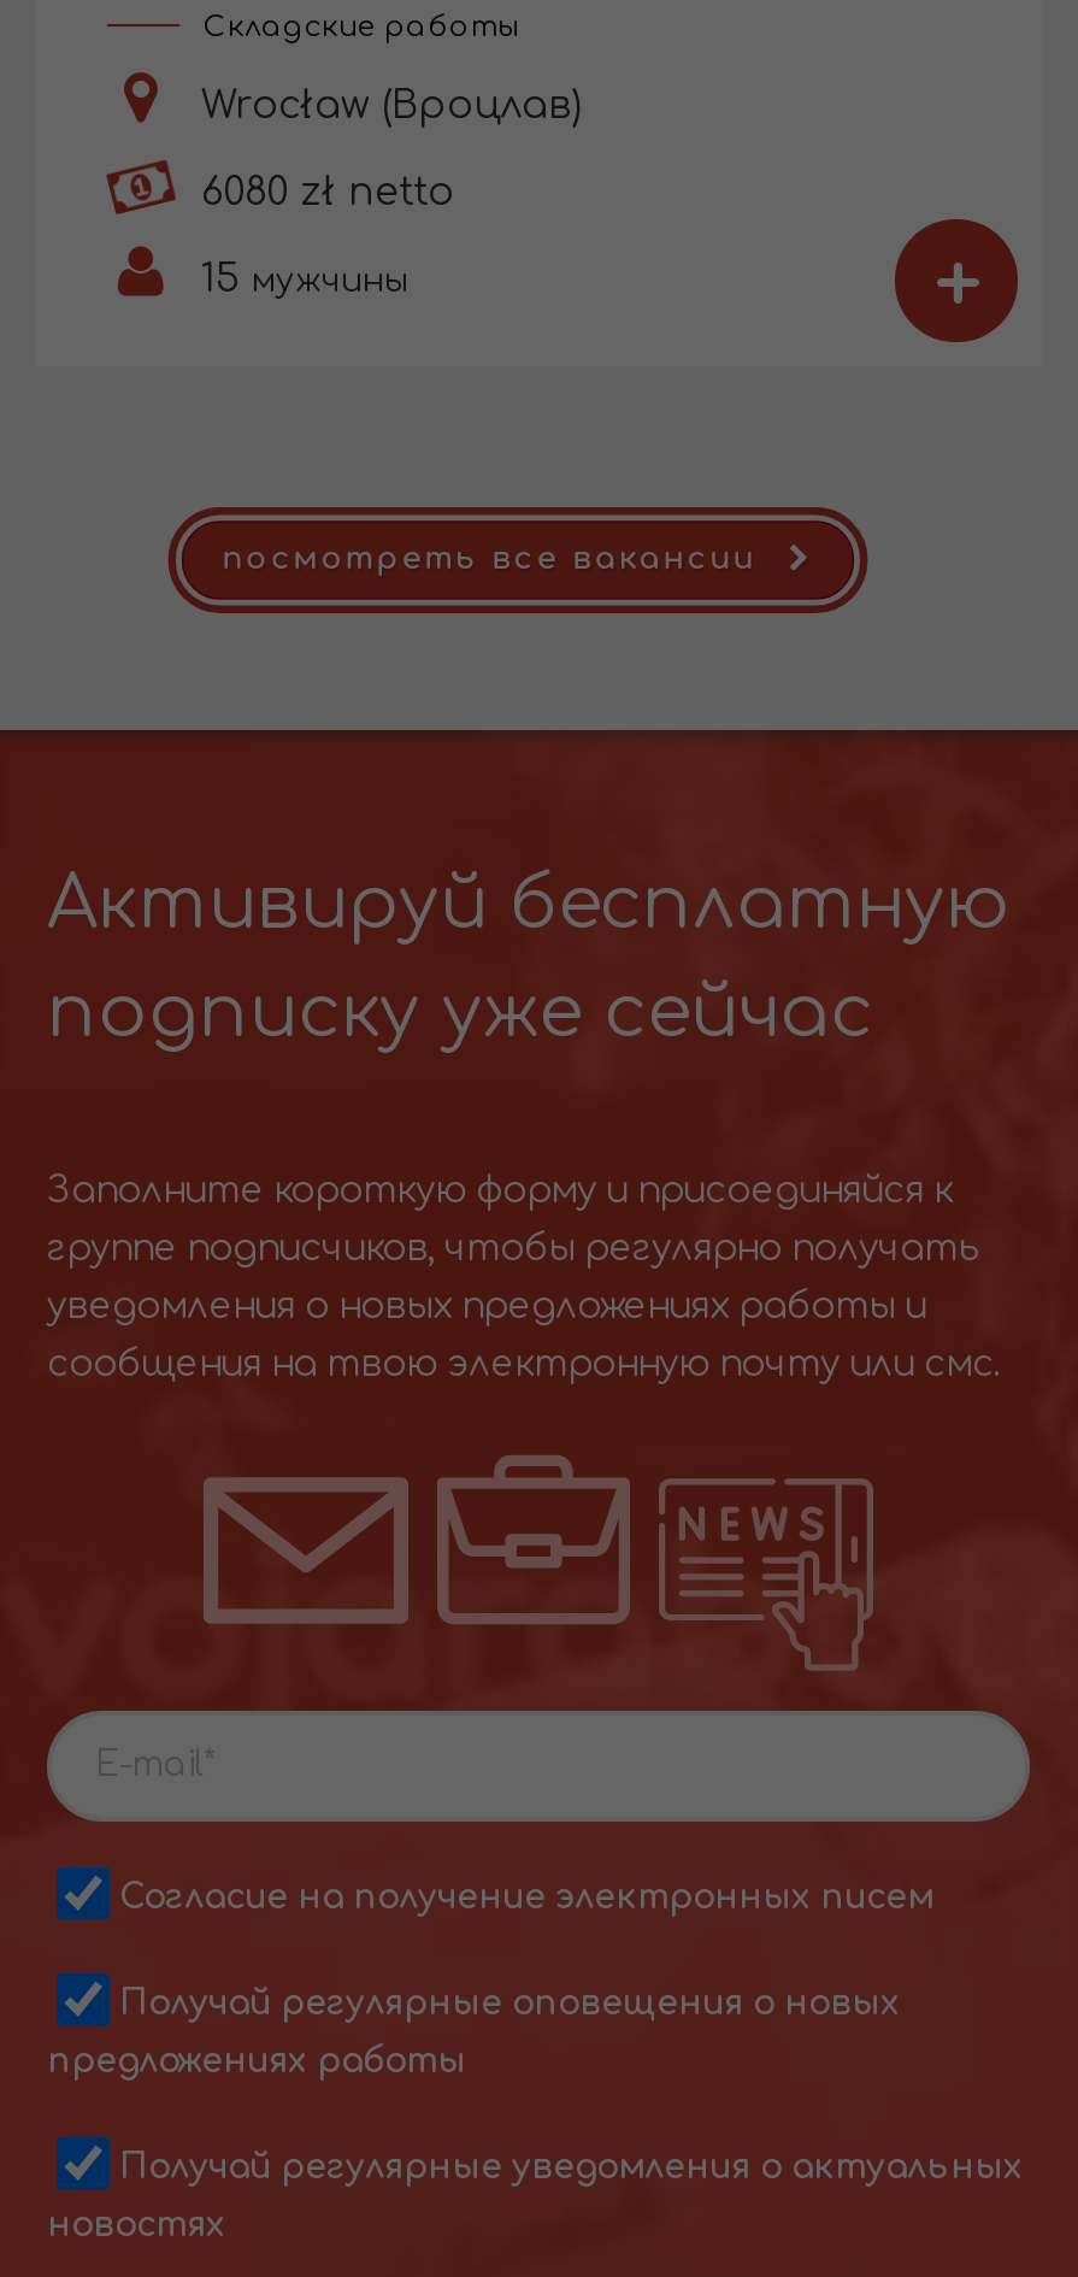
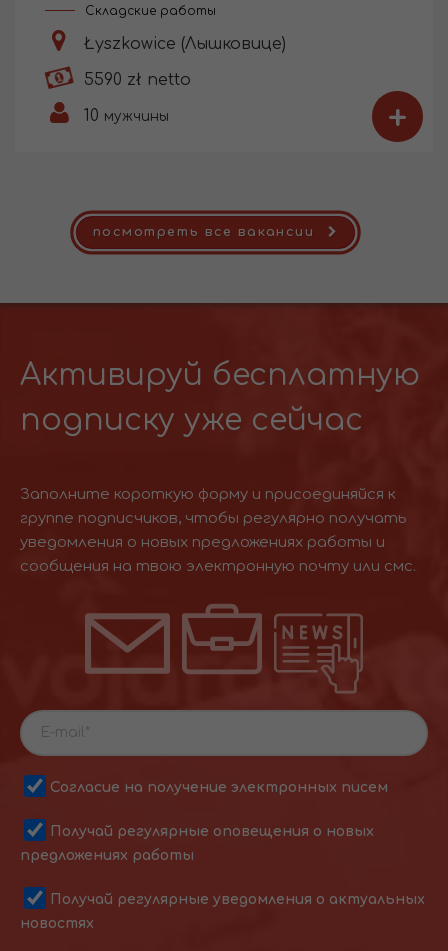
- Wrocław (Вроцлав)
+ Łyszkowice (Лышковице)

- 6080 zł netto
+ 5590 zł netto

- 15 мужчины
+ 10 мужчины
